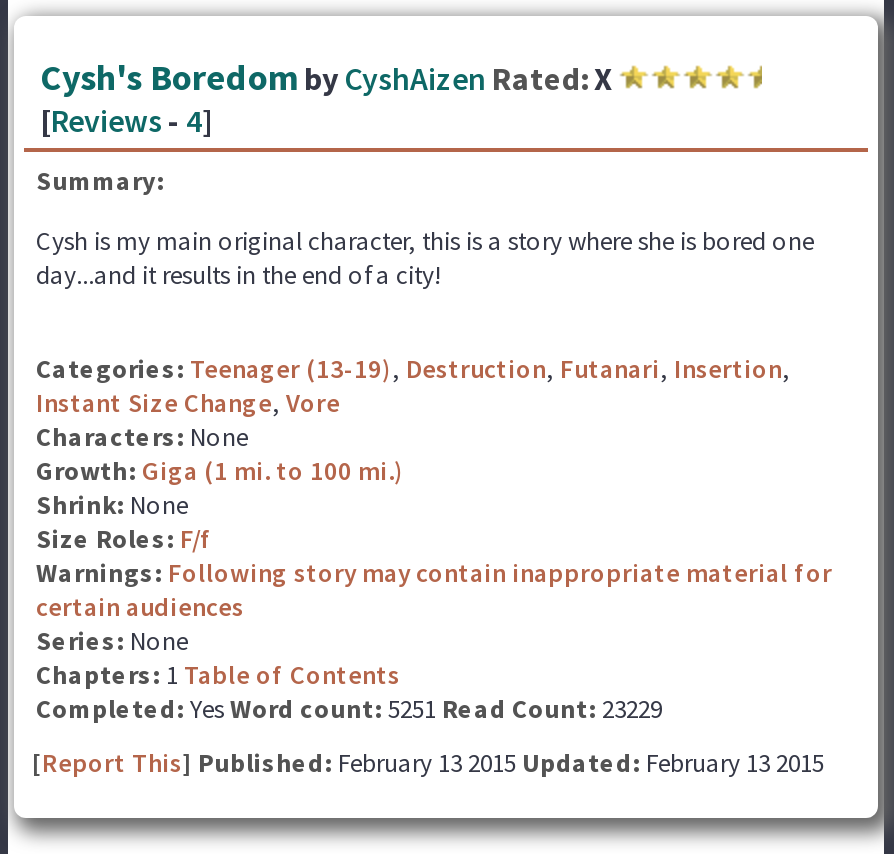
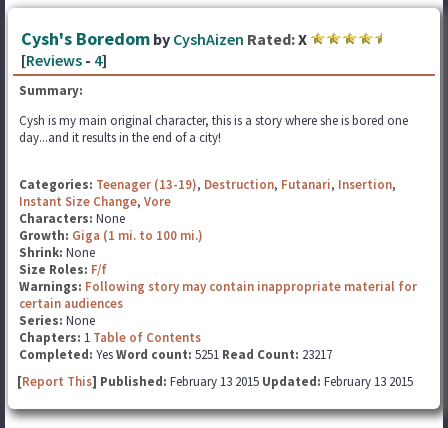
- Completed: Yes Word count: 5251 Read Count: 23229
+ Completed: Yes Word count: 5251 Read Count: 23217
